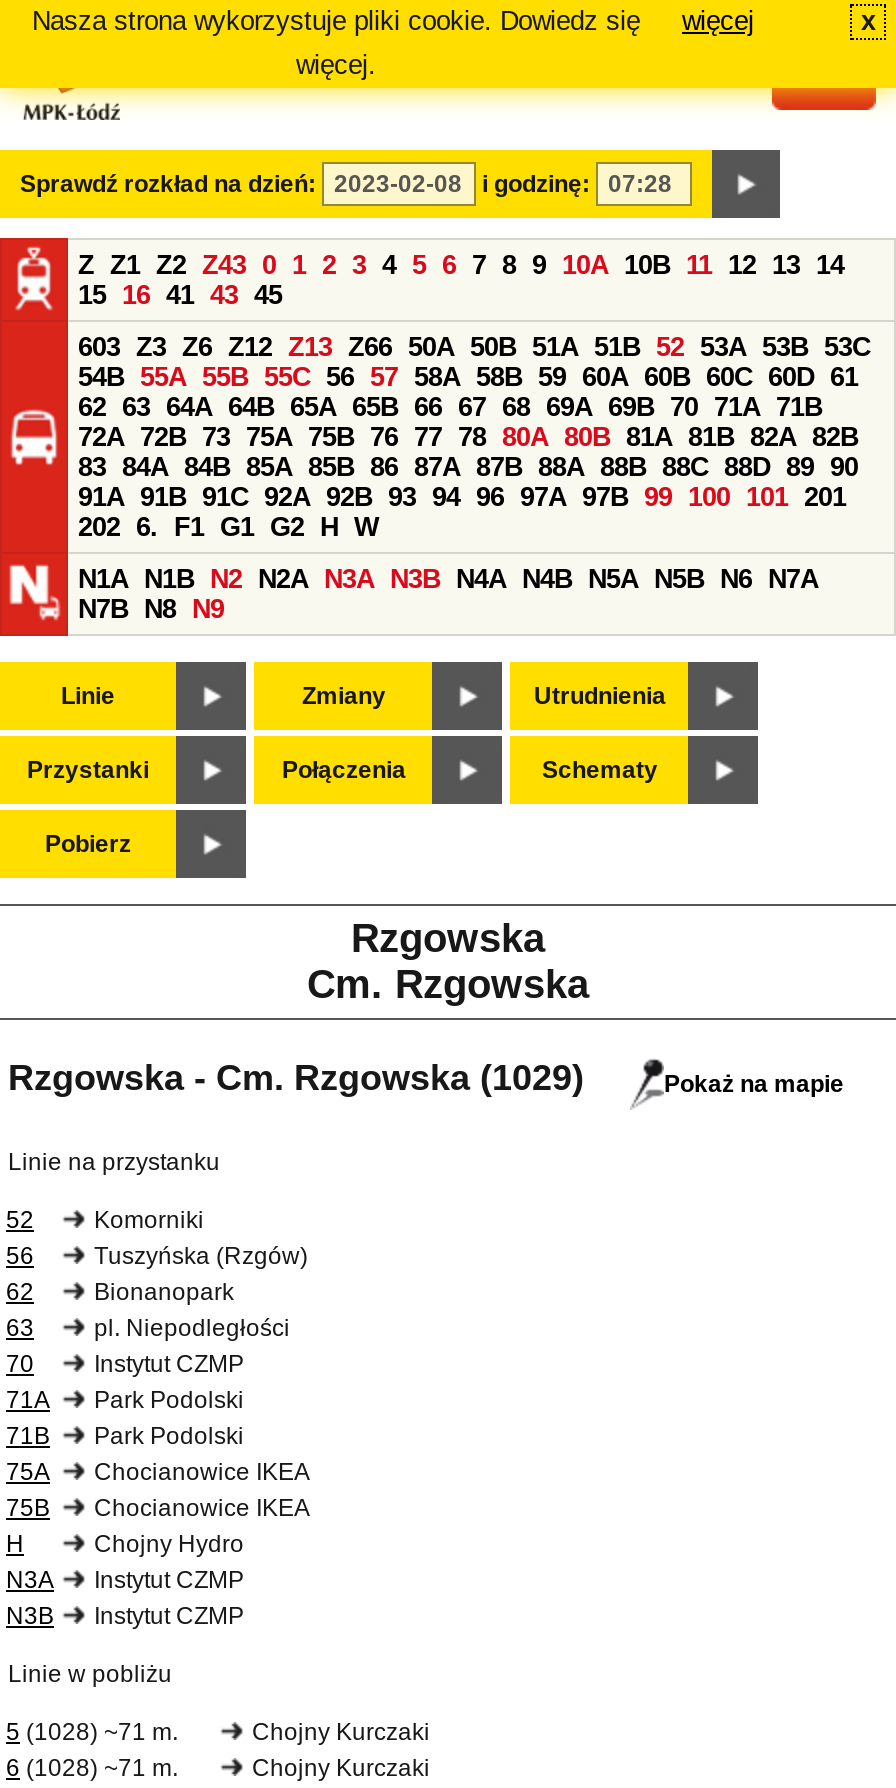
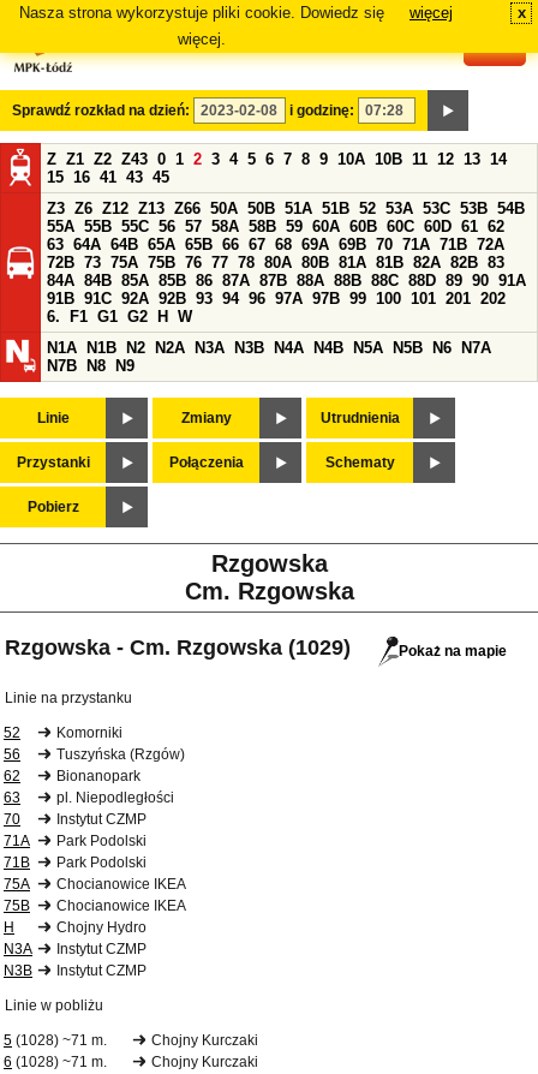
- 603 Z3 Z6 Z12 Z13 Z66 50A 50B 51A 51B 52 53A 53B 53C
- 54B 55A 55B 55C 56 57 58A 58B 59 60A 60B 60C 60D 61
- 62 63 64A 64B 65A 65B 66 67 68 69A 69B 70 71A 71B
- 72A 72B 73 75A 75B 76 77 78 80A 80B 81A 81B 82A 82B
- 83 84A 84B 85A 85B 86 87A 87B 88A 88B 88C 88D 89 90
- 91A 91B 91C 92A 92B 93 94 96 97A 97B 99 100 101 201
- 202 6. F1 G1 G2 H W
+ Z3 Z6 Z12 Z13 Z66 50A 50B 51A 51B 52 53A 53C 53B 54B
+ 55A 55B 55C 56 57 58A 58B 59 60A 60B 60C 60D 61 62
+ 63 64A 64B 65A 65B 66 67 68 69A 69B 70 71A 71B 72A
+ 72B 73 75A 75B 76 77 78 80A 80B 81A 81B 82A 82B 83
+ 84A 84B 85A 85B 86 87A 87B 88A 88B 88C 88D 89 90 91A
+ 91B 91C 92A 92B 93 94 96 97A 97B 99 100 101 201 202
+ 6. F1 G1 G2 H W
